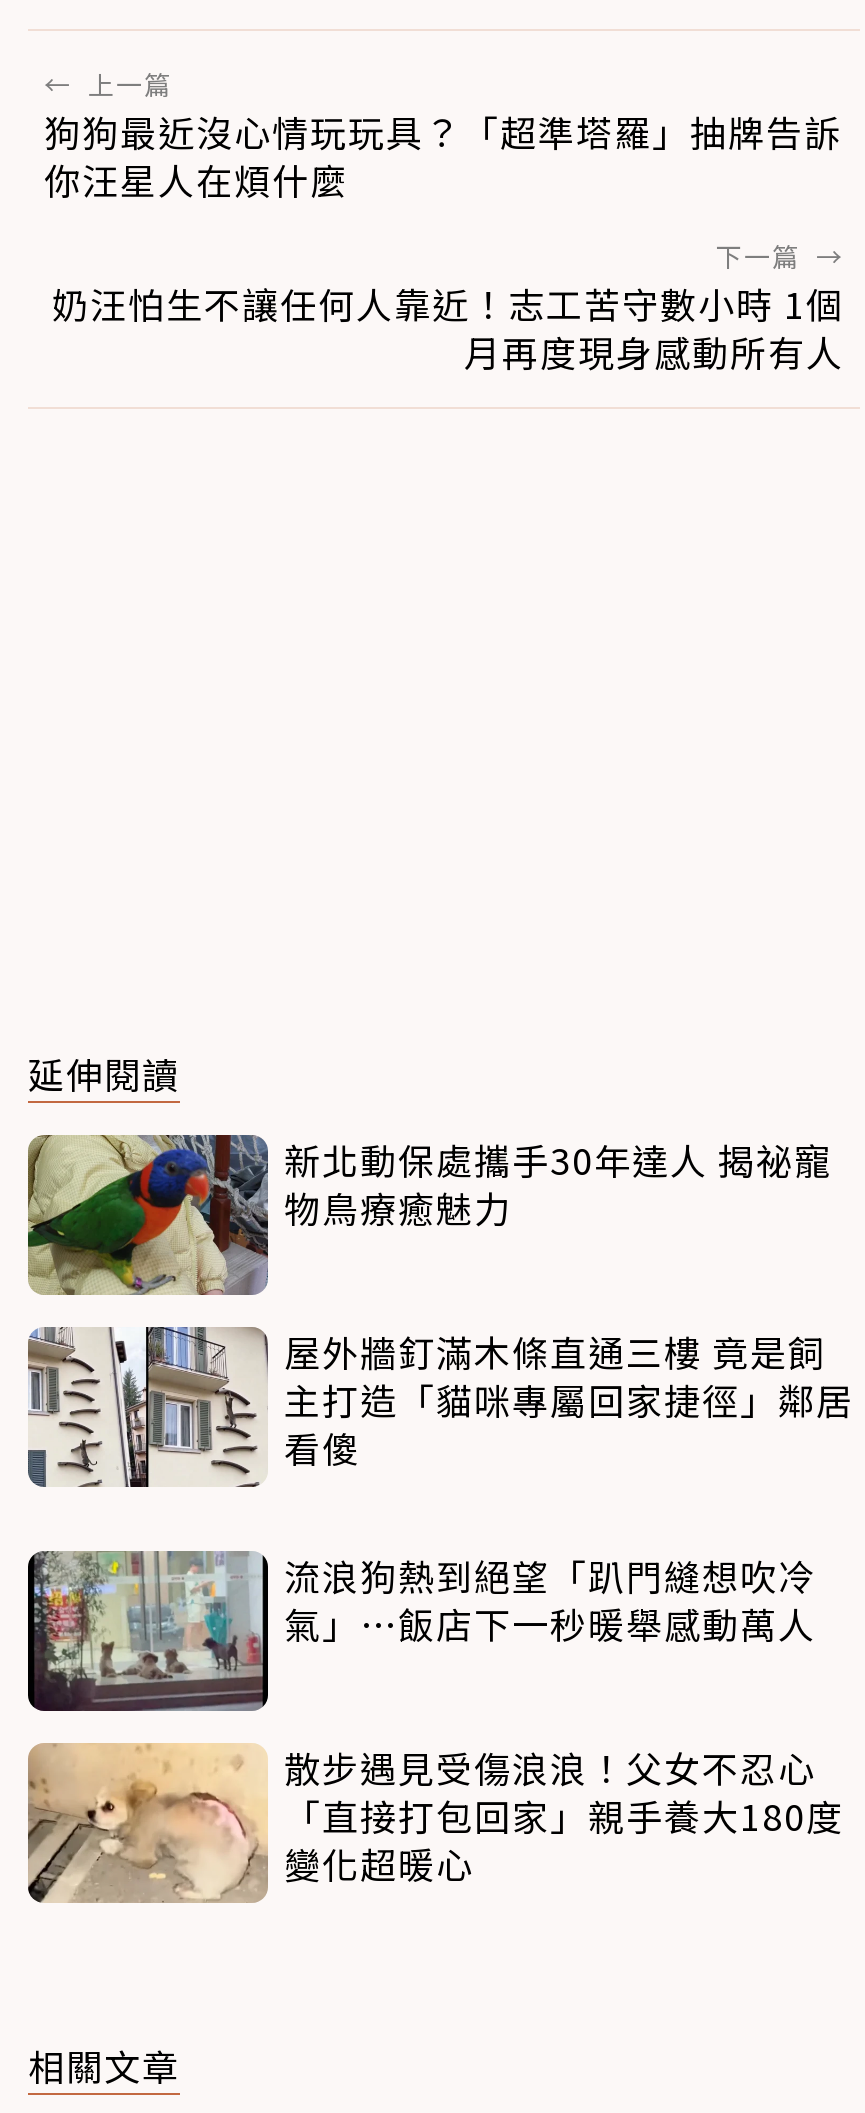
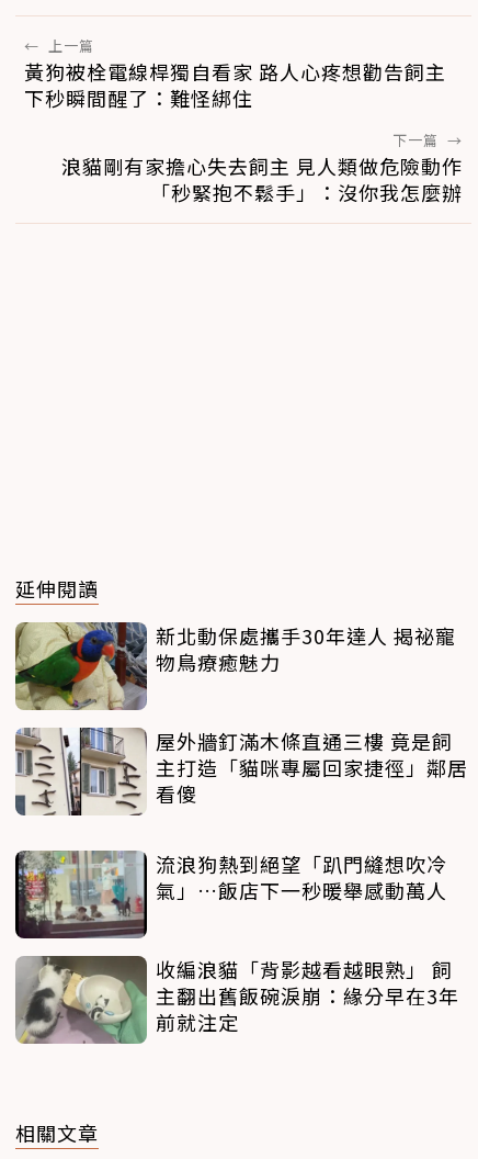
- 狗狗最近沒心情玩玩具？「超準塔羅」抽牌告訴
- 你汪星人在煩什麼
+ 黃狗被栓電線桿獨自看家 路人心疼想勸告飼主
+ 下秒瞬間醒了：難怪綁住

- 奶汪怕生不讓任何人靠近！志工苦守數小時 1個
- 月再度現身感動所有人
+ 浪貓剛有家擔心失去飼主 見人類做危險動作
+ 「秒緊抱不鬆手」：沒你我怎麼辦

- [image]
- 散步遇見受傷浪浪！父女不忍心
- 「直接打包回家」親手養大180度
- 變化超暖心
+ [image]
+ 收編浪貓「背影越看越眼熟」 飼
+ 主翻出舊飯碗淚崩：緣分早在3年
+ 前就注定
